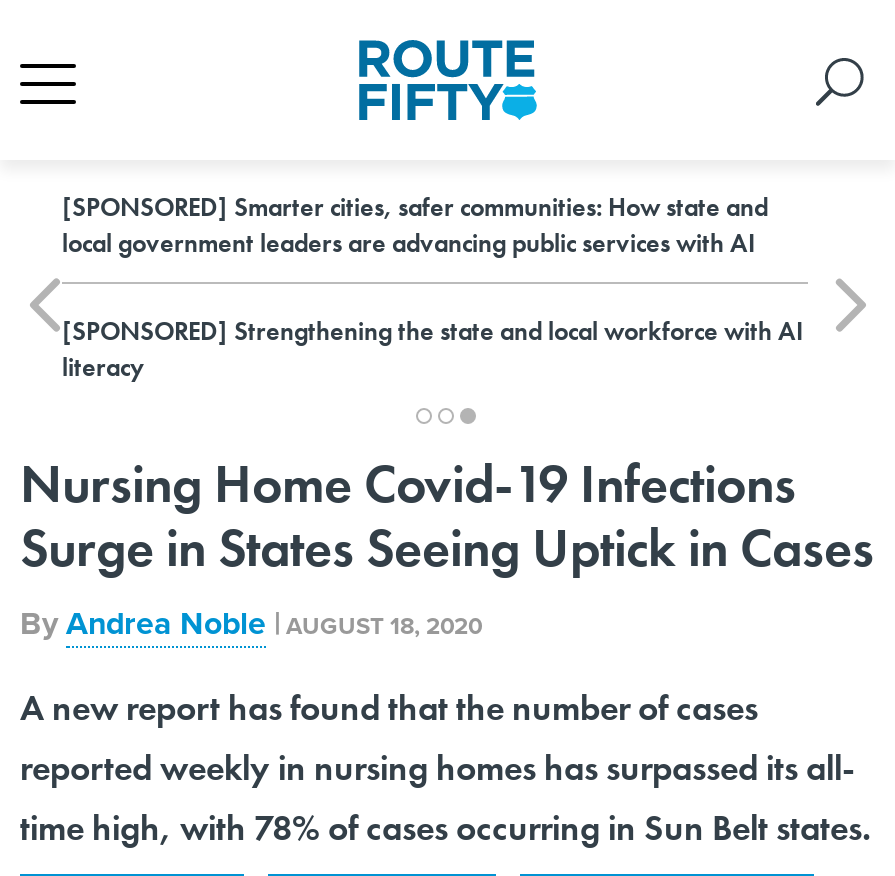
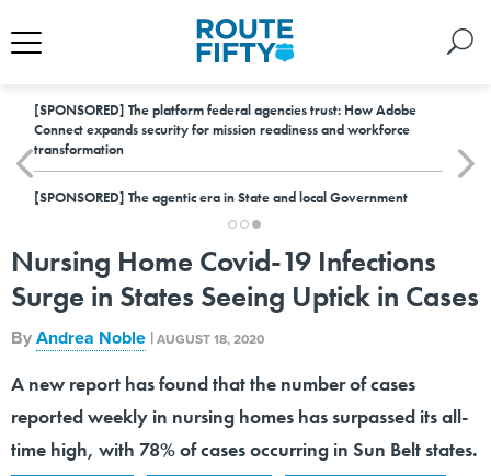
- [SPONSORED] Smarter cities, safer communities: How state and
- local government leaders are advancing public services with AI
+ [SPONSORED] The platform federal agencies trust: How Adobe
+ Connect expands security for mission readiness and workforce
+ transformation

- [SPONSORED] Strengthening the state and local workforce with AI
- literacy
+ [SPONSORED] The agentic era in State and local Government
